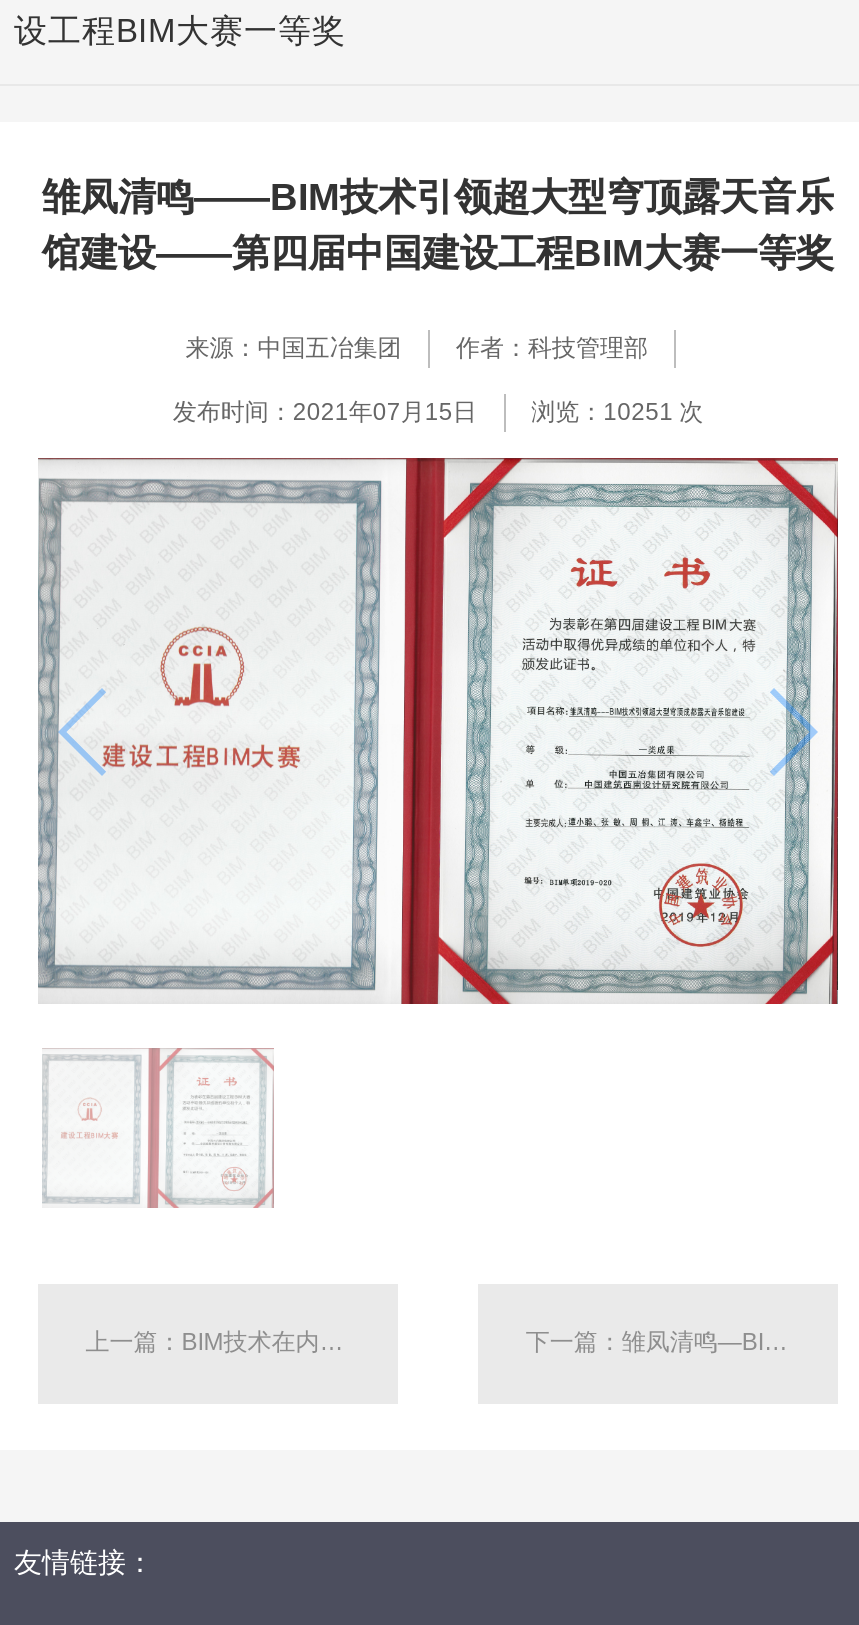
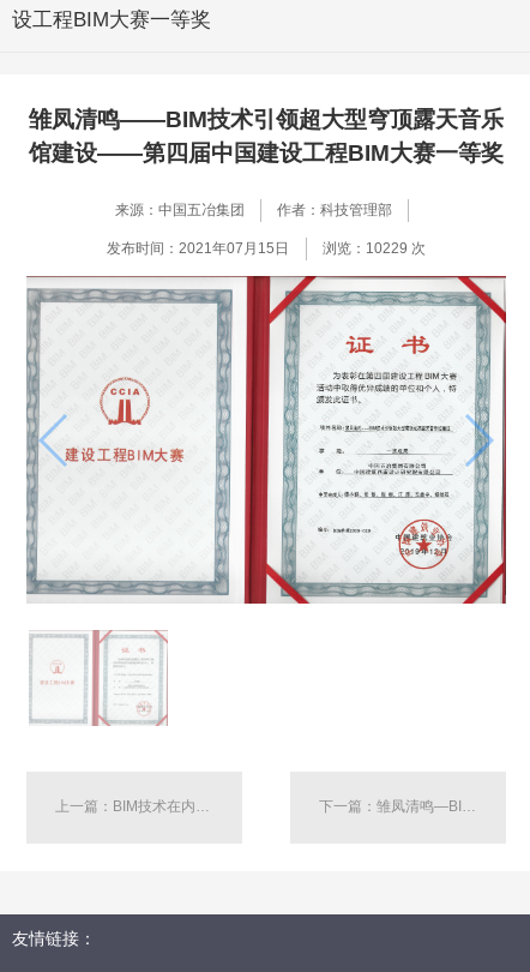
- 发布时间：2021年07月15日 浏览：10251 次
+ 发布时间：2021年07月15日 浏览：10229 次
